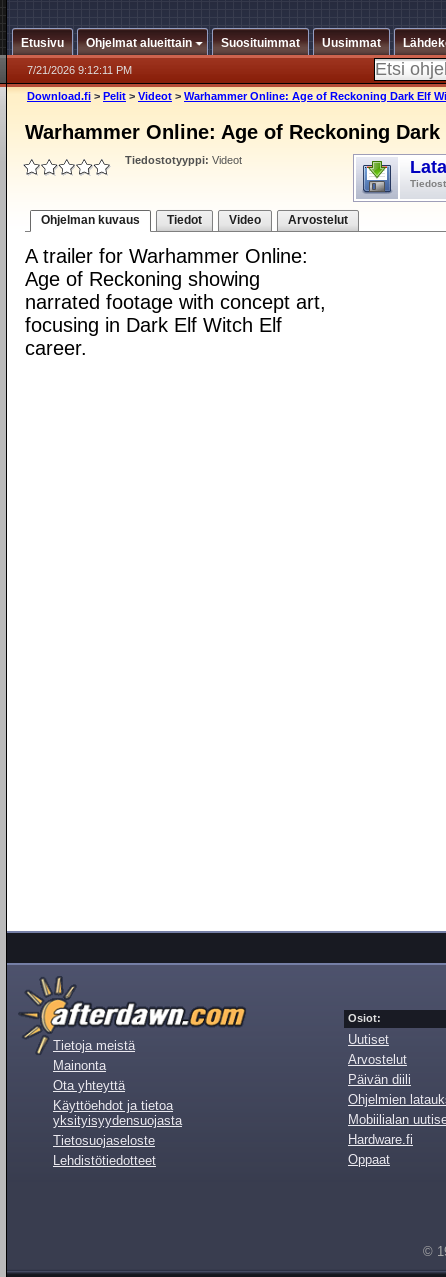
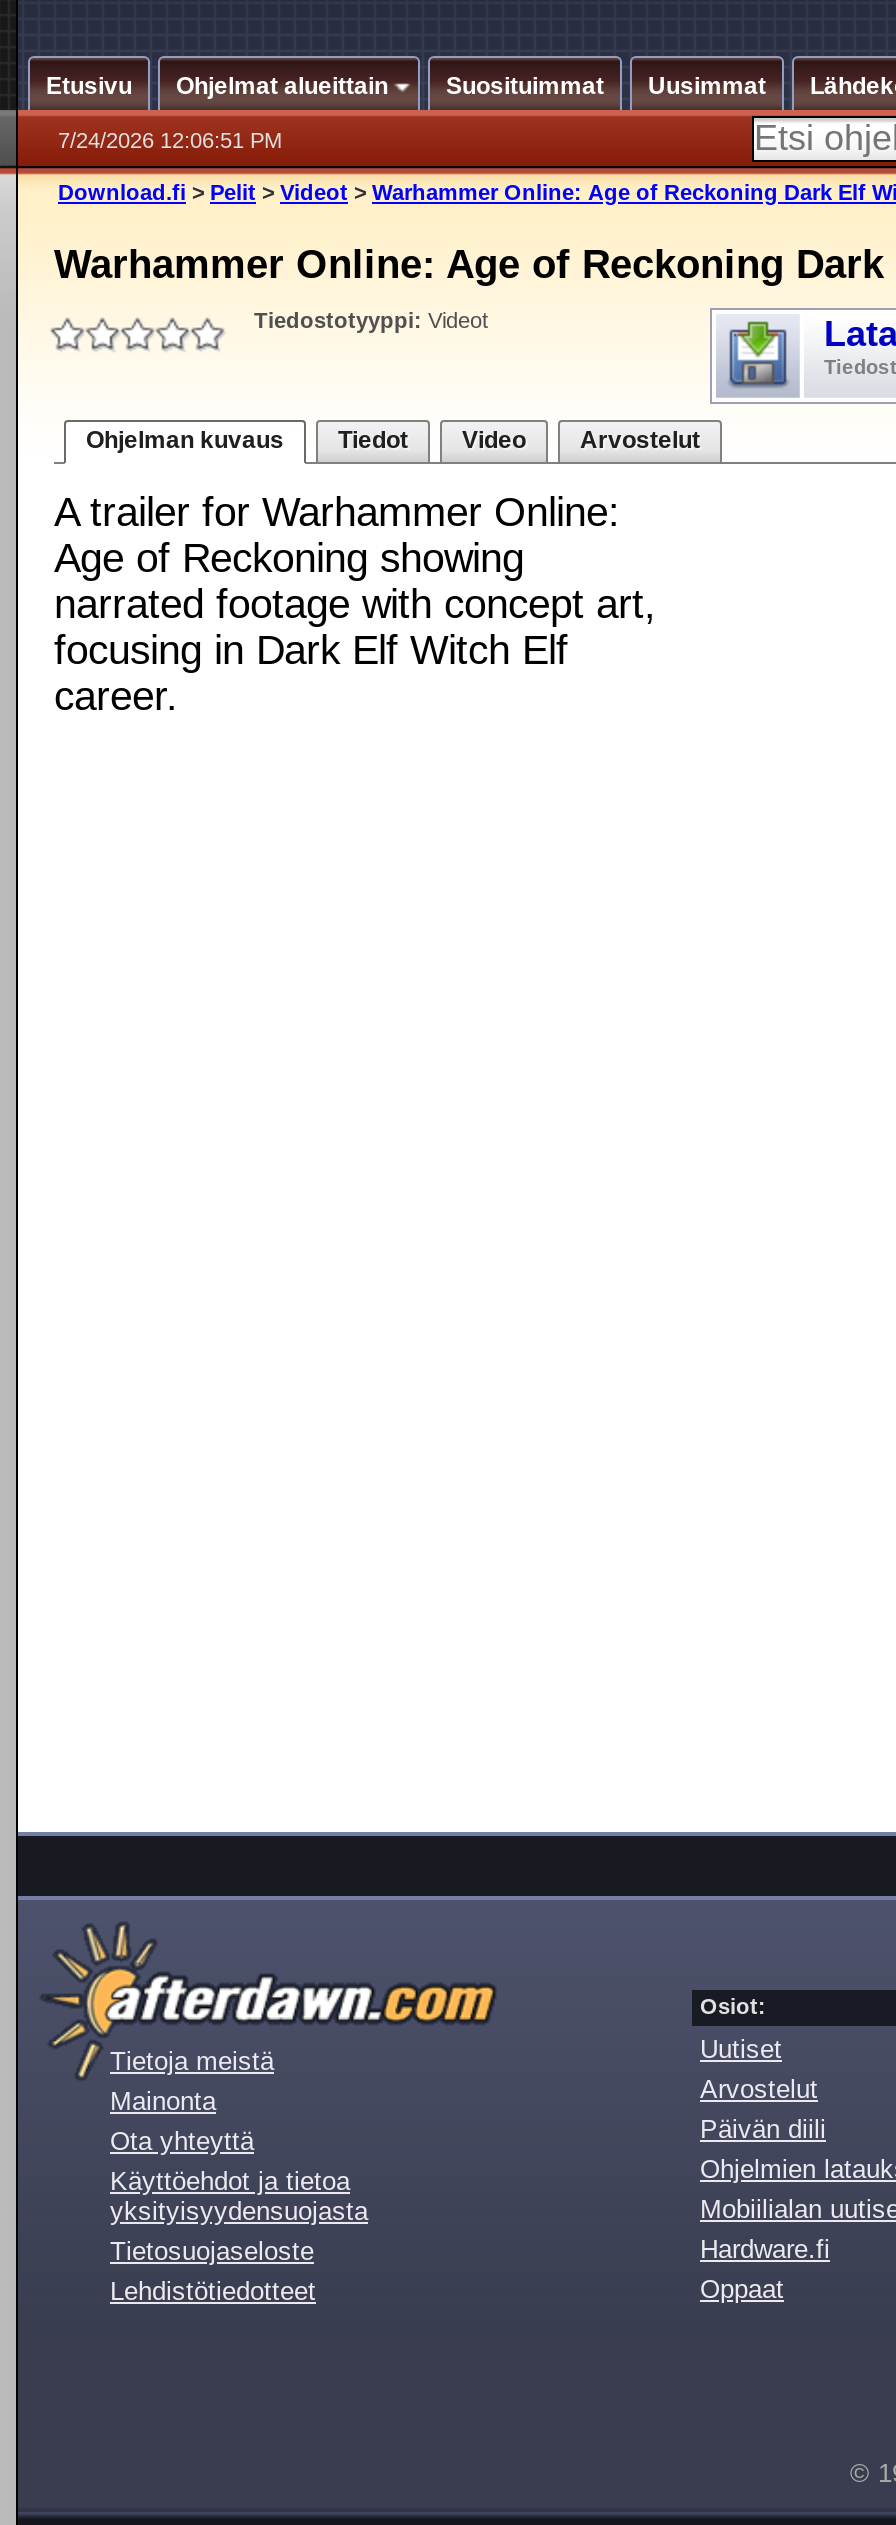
- 7/21/2026 9:12:11 PM
+ 7/24/2026 12:06:51 PM
